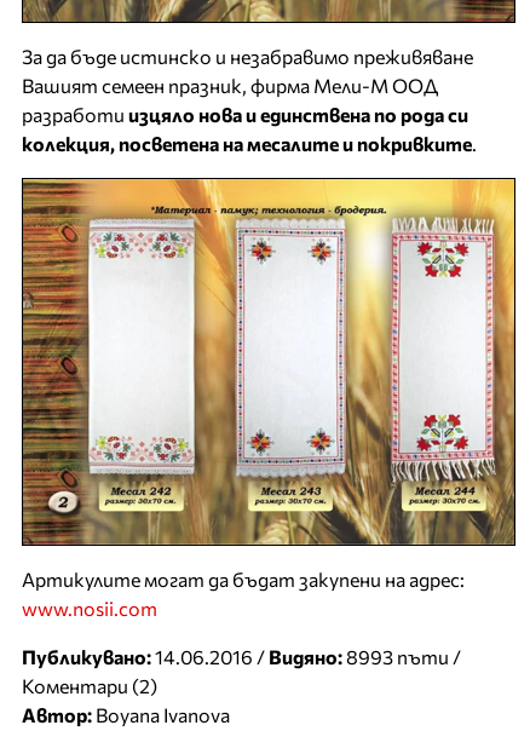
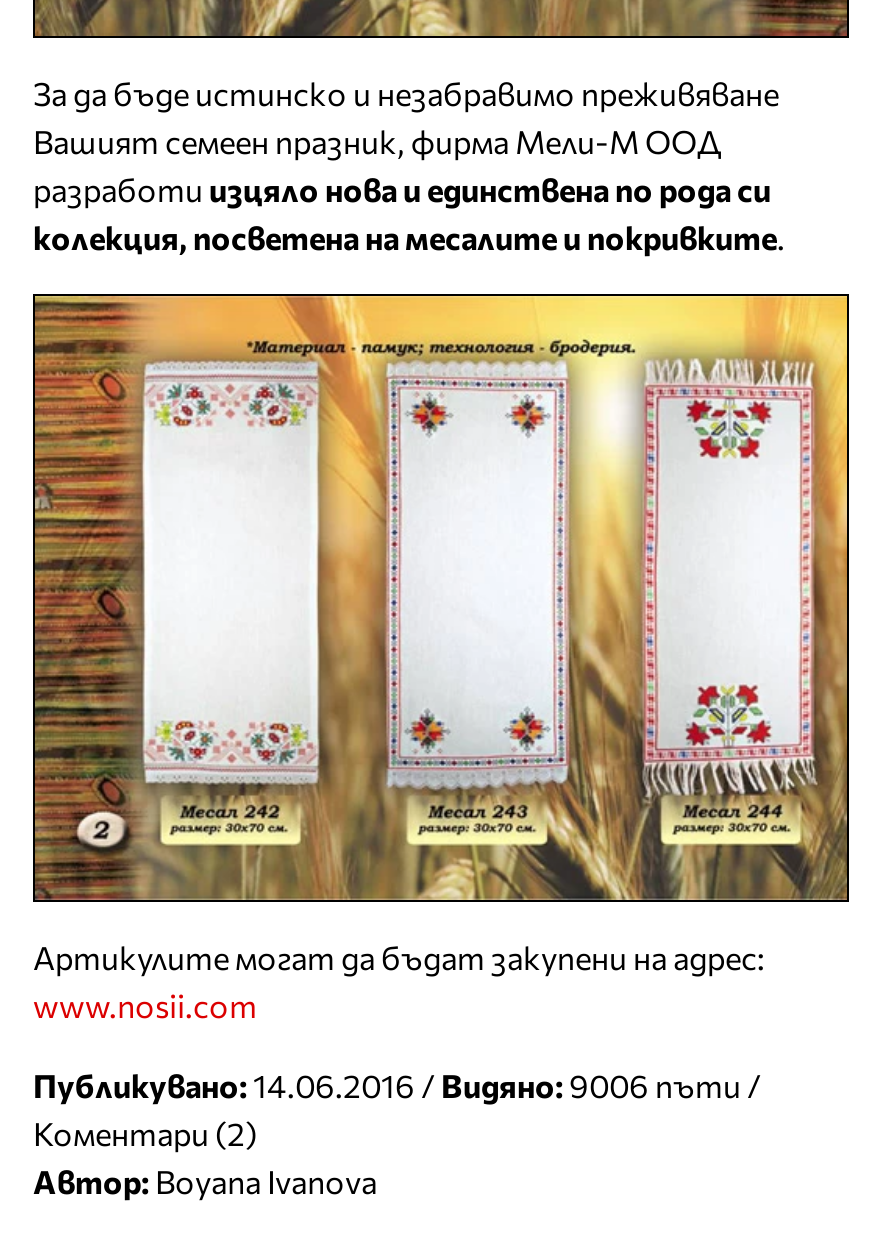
- Публикувано: 14.06.2016 / Видяно: 8993 пъти /
+ Публикувано: 14.06.2016 / Видяно: 9006 пъти /
